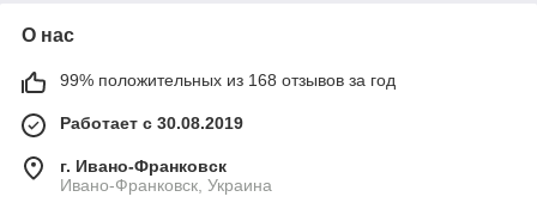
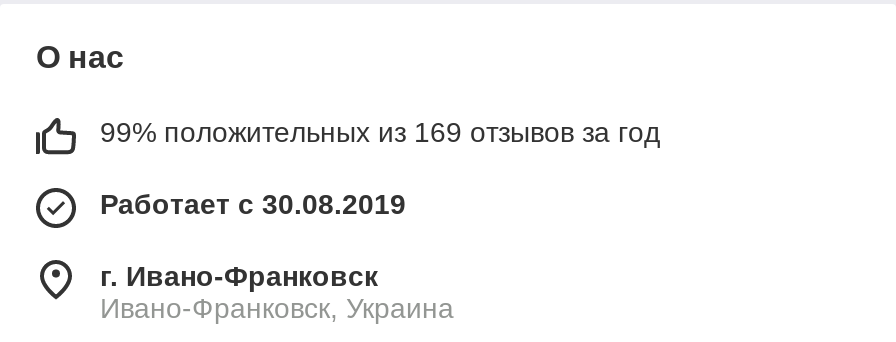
- 99% положительных из 168 отзывов за год
+ 99% положительных из 169 отзывов за год
